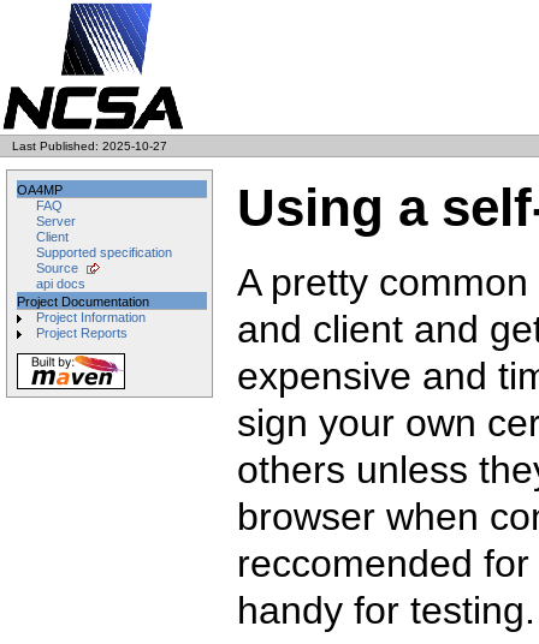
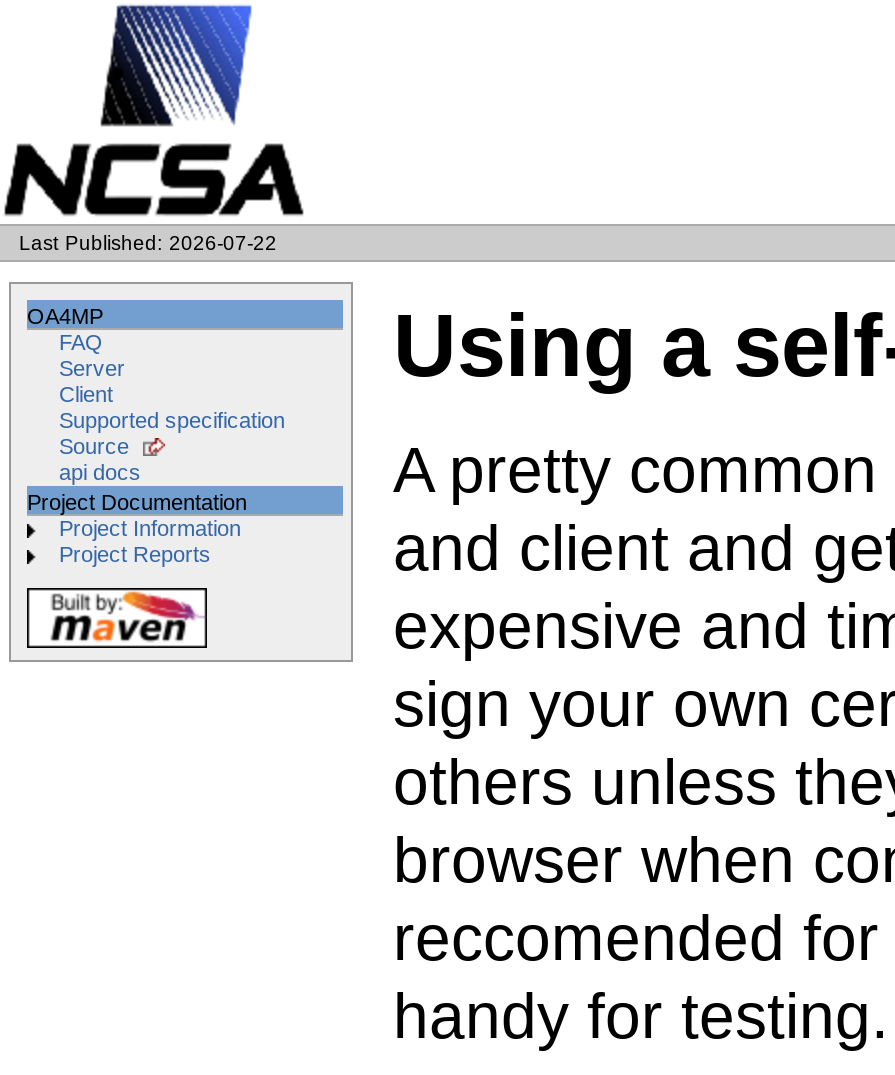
- Last Published: 2025-10-27
+ Last Published: 2026-07-22
